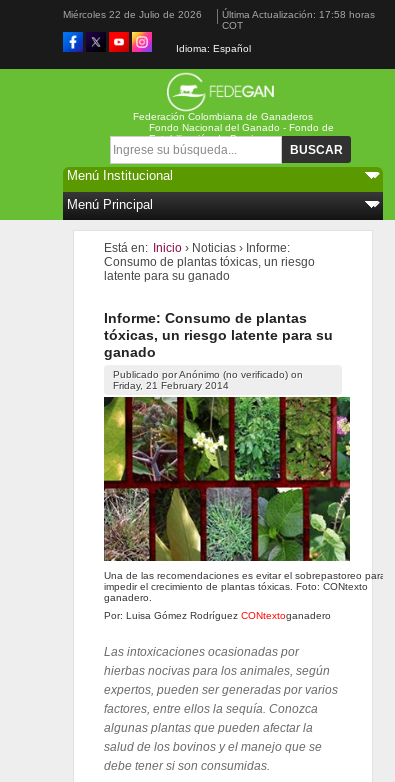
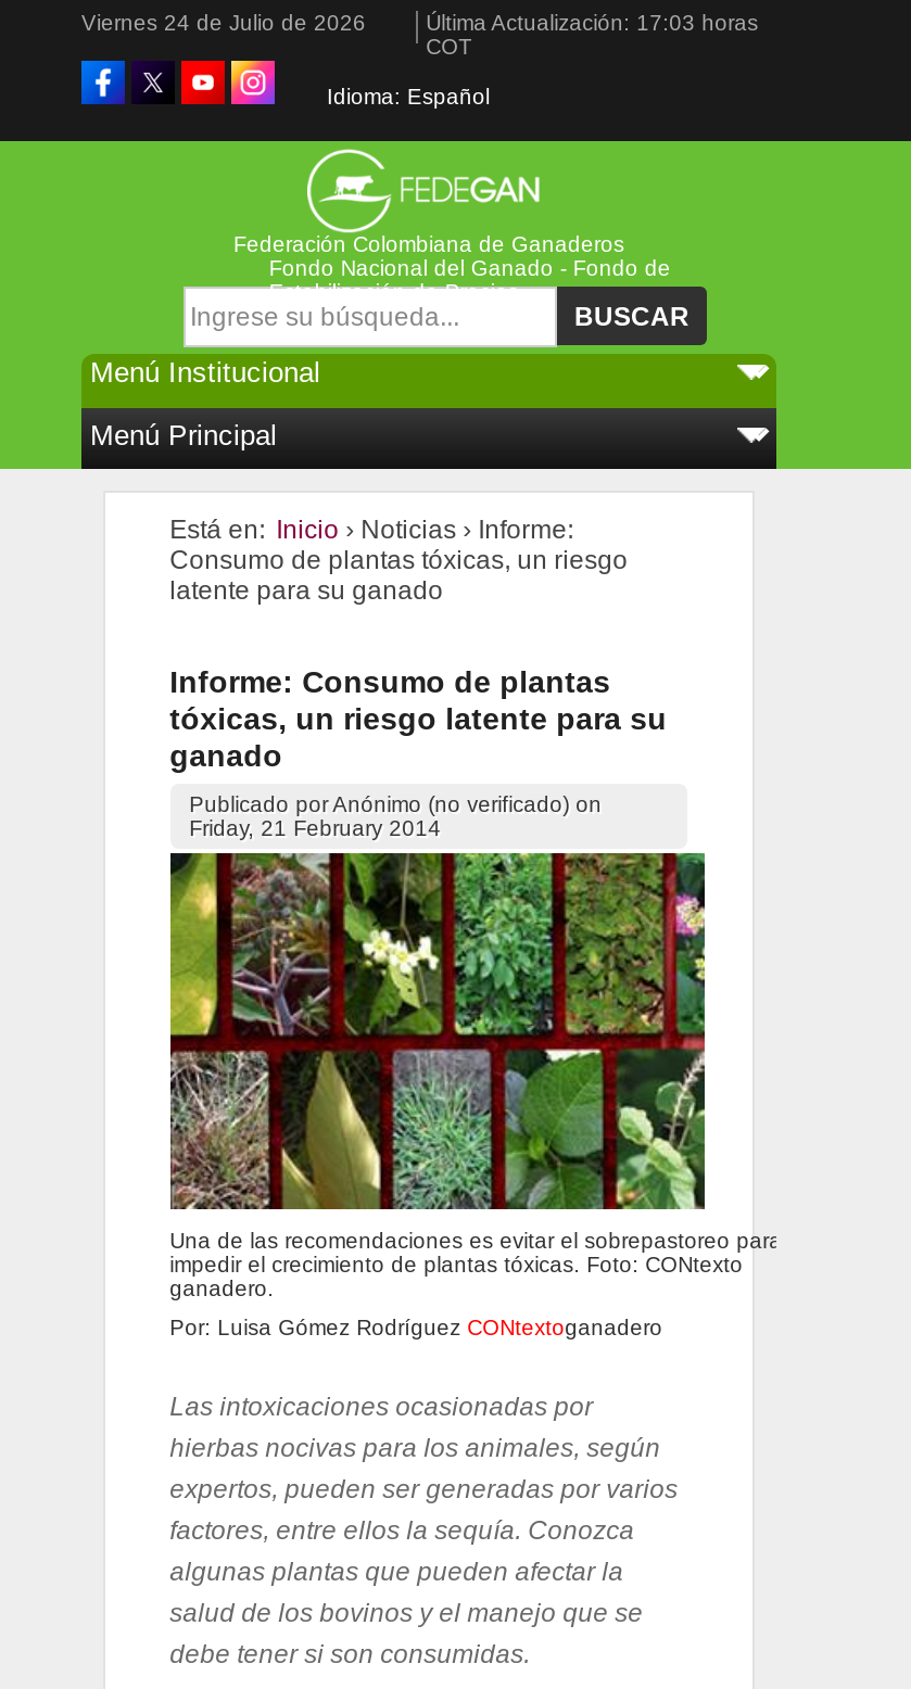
- Miércoles 22 de Julio de 2026
+ Viernes 24 de Julio de 2026

- Última Actualización: 17:58 horas
+ Última Actualización: 17:03 horas
